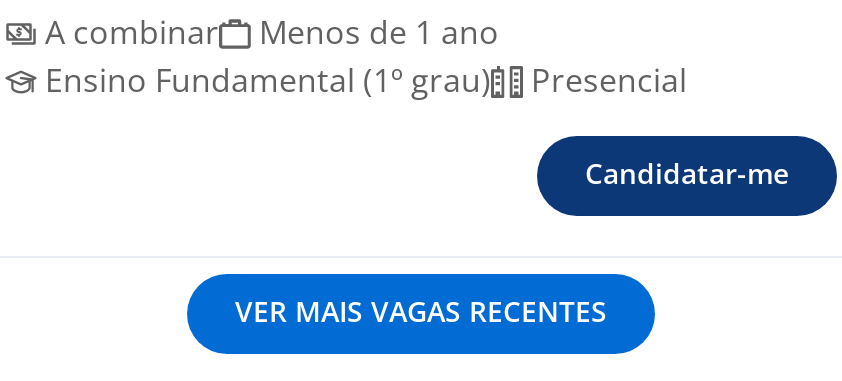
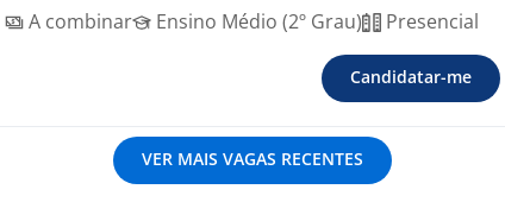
- Menos de 1 ano
- Ensino Fundamental (1º grau)
+ Ensino Médio (2º Grau)
